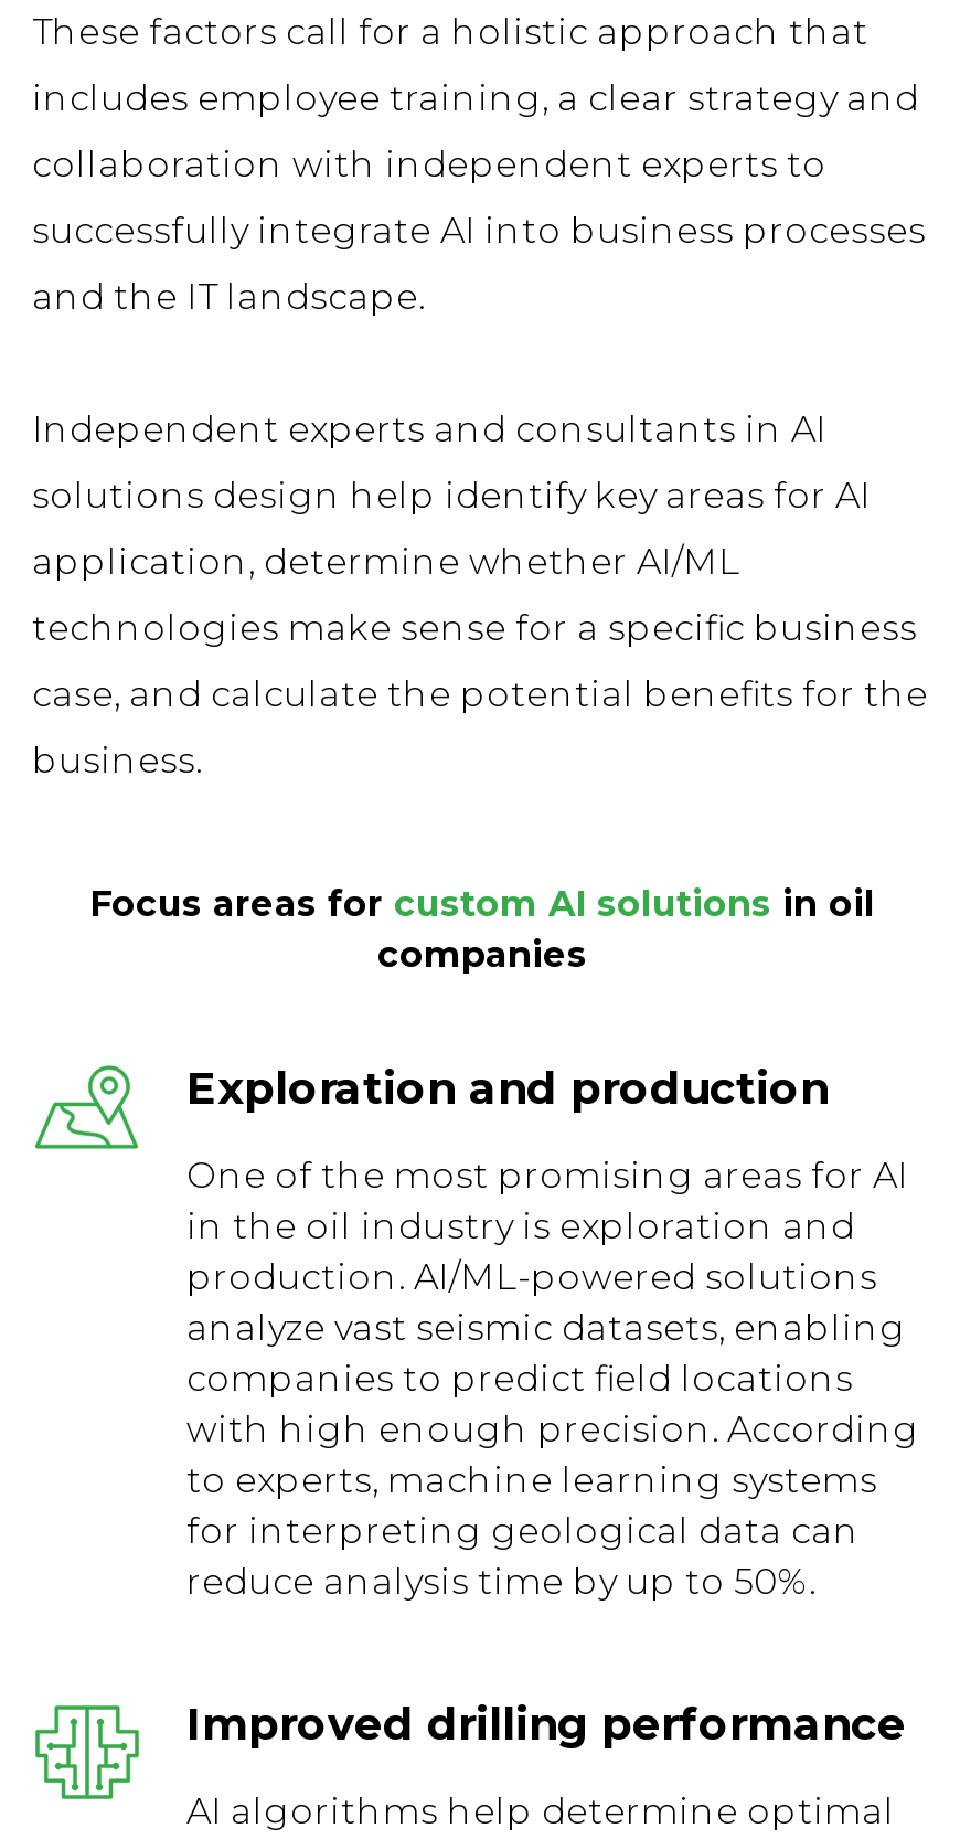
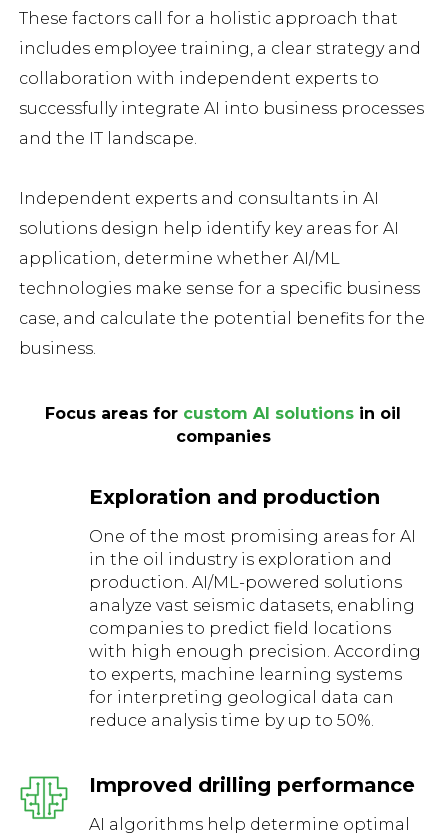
- [image]
